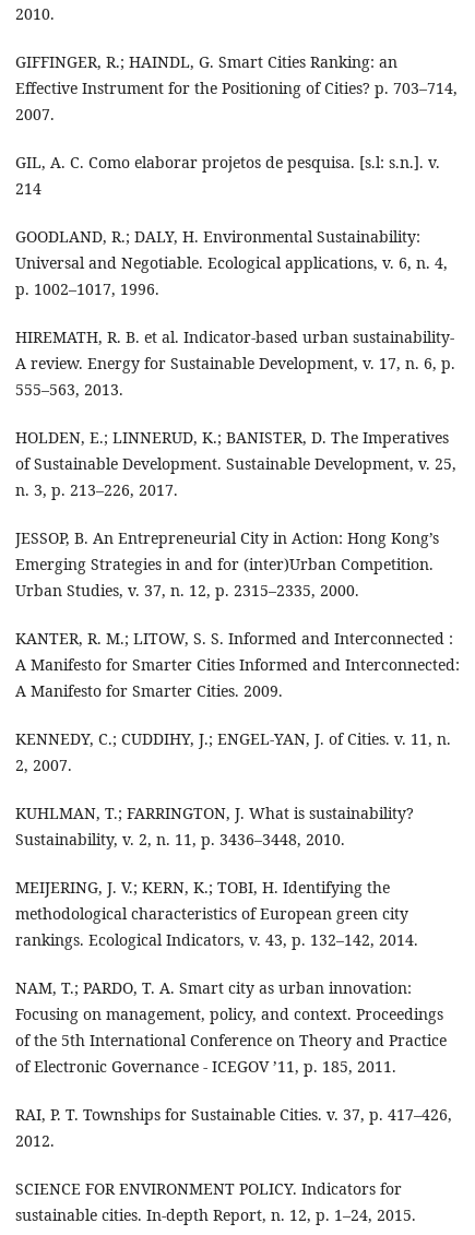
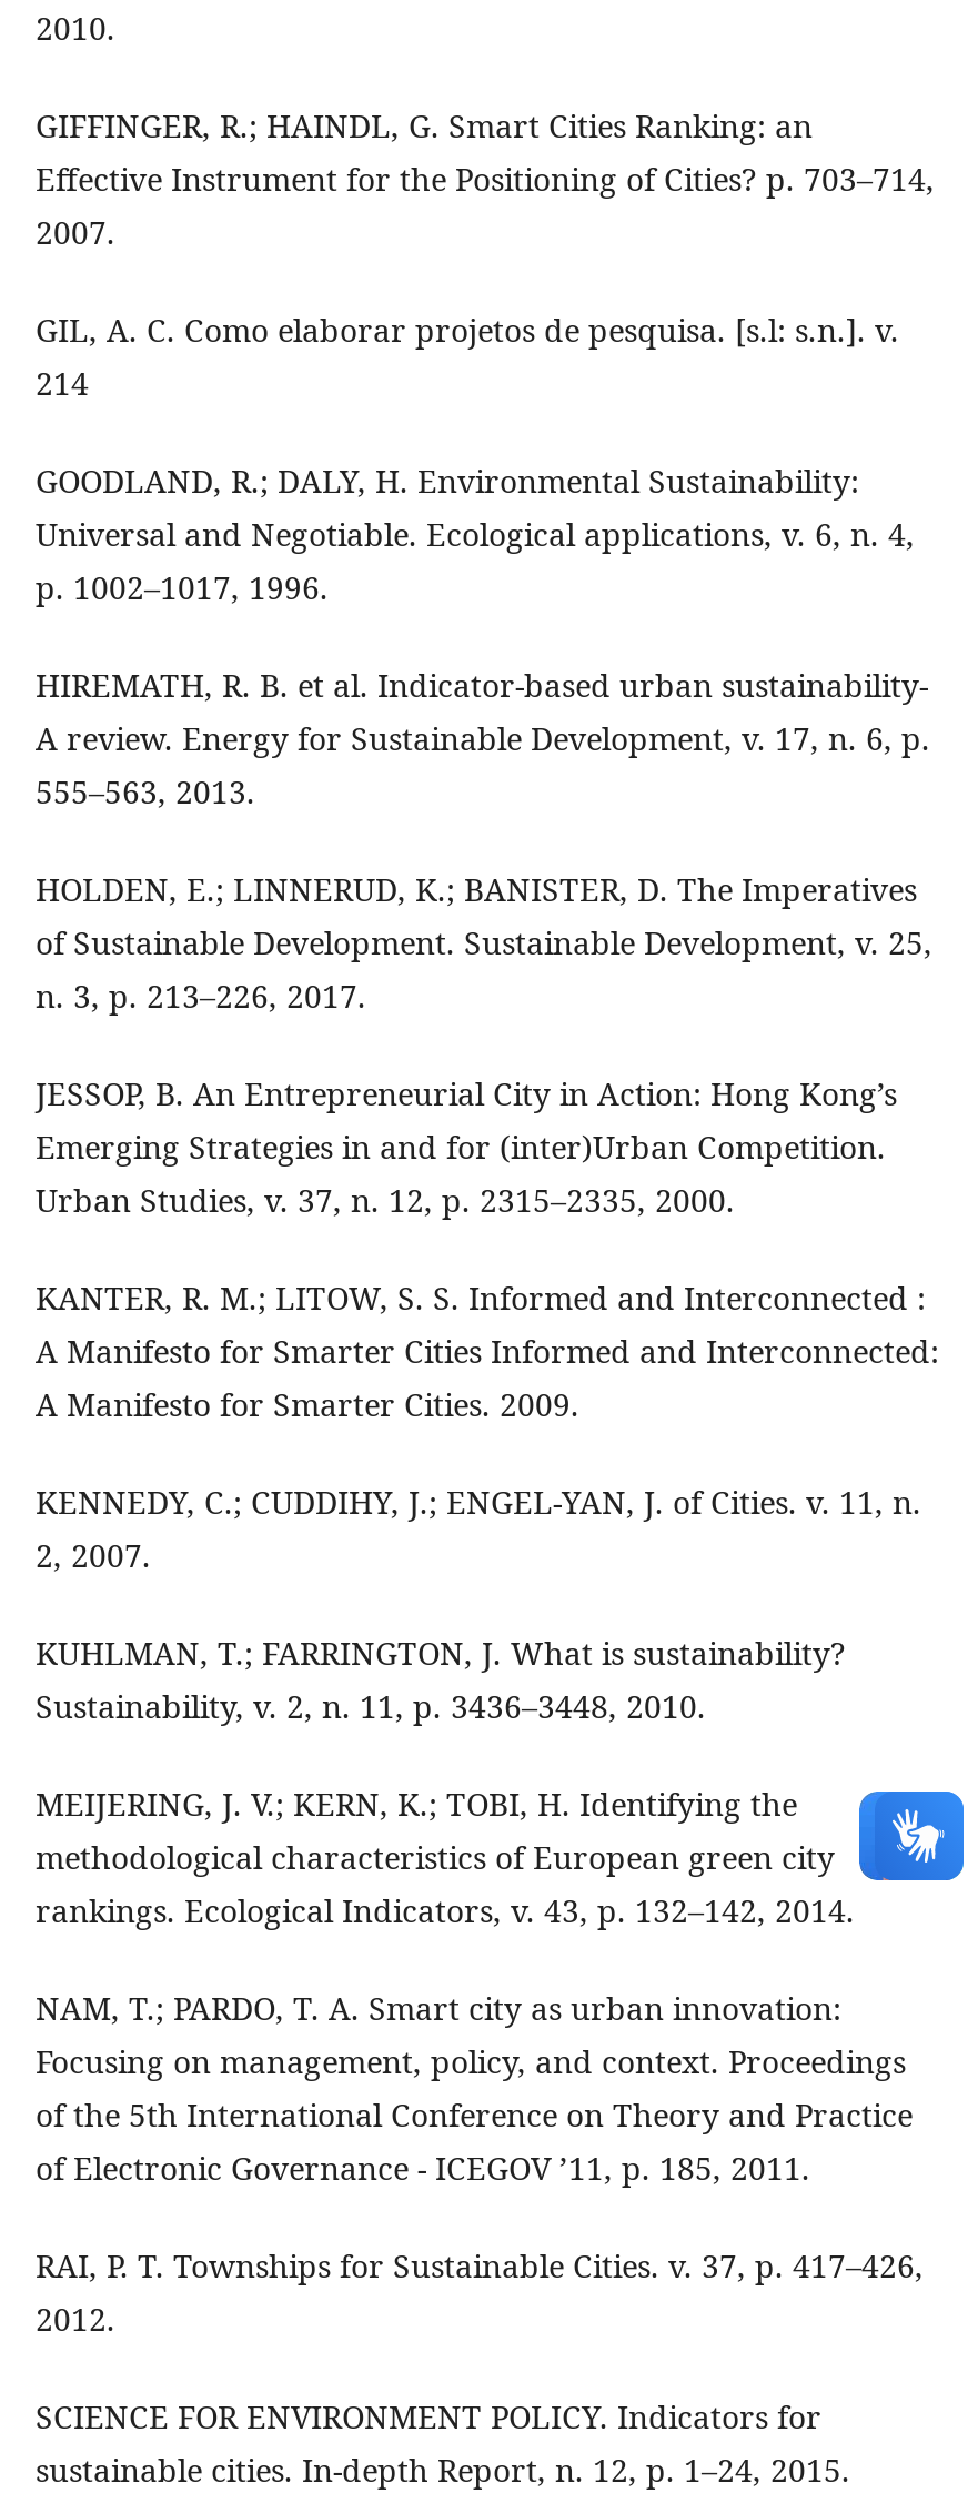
+ [image]
